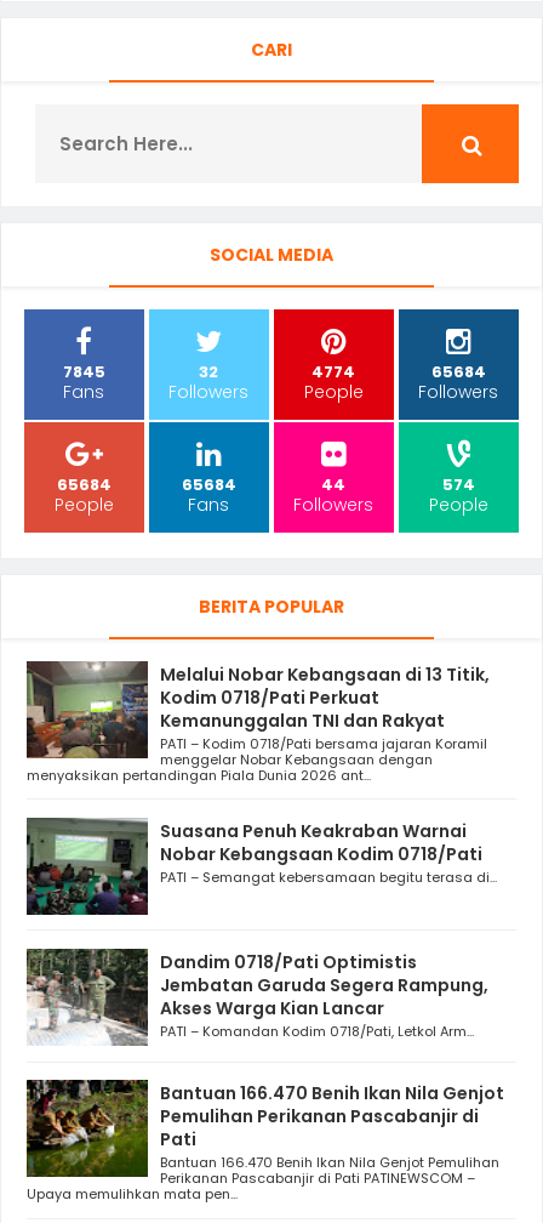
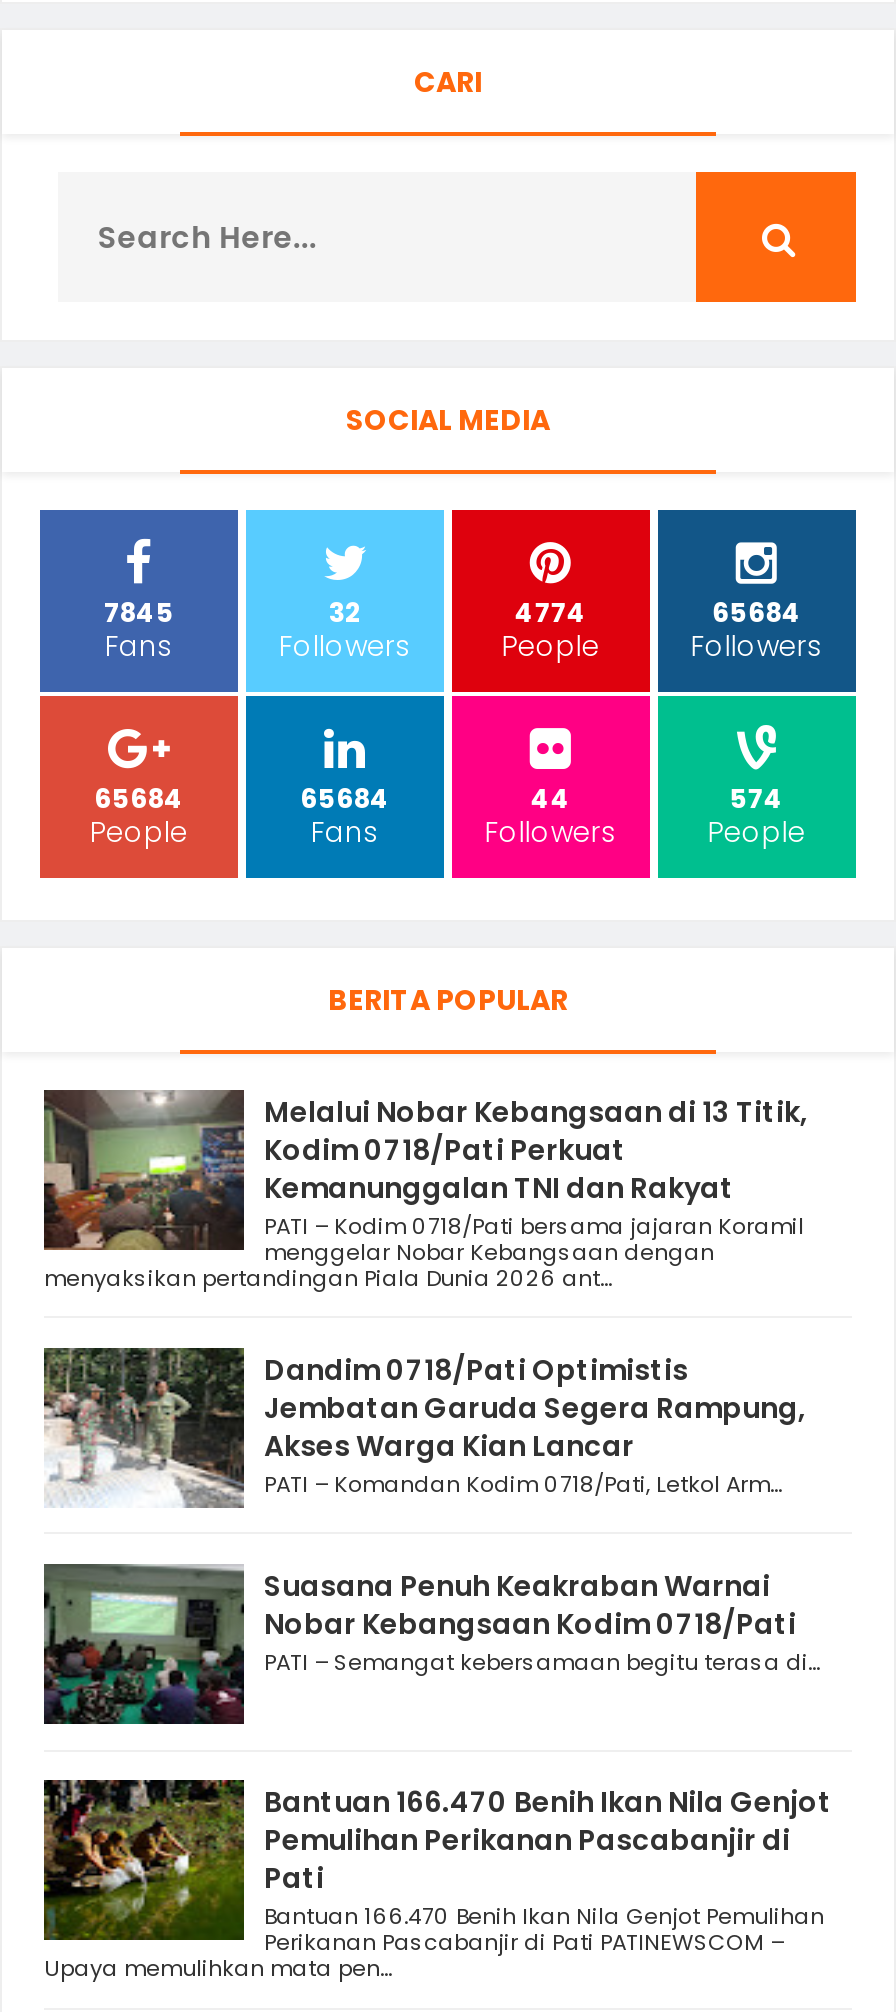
moved down: [image] | Suasana Penuh Keakraban Warnai | Nobar Kebangsaan Kodim 0718/Pati | PATI – Semangat kebersamaan begitu terasa di...

moved up: [image] | Dandim 0718/Pati Optimistis | Jembatan Garuda Segera Rampung, | Akses Warga Kian Lancar | PATI – Komandan Kodim 0718/Pati, Letkol Arm...
